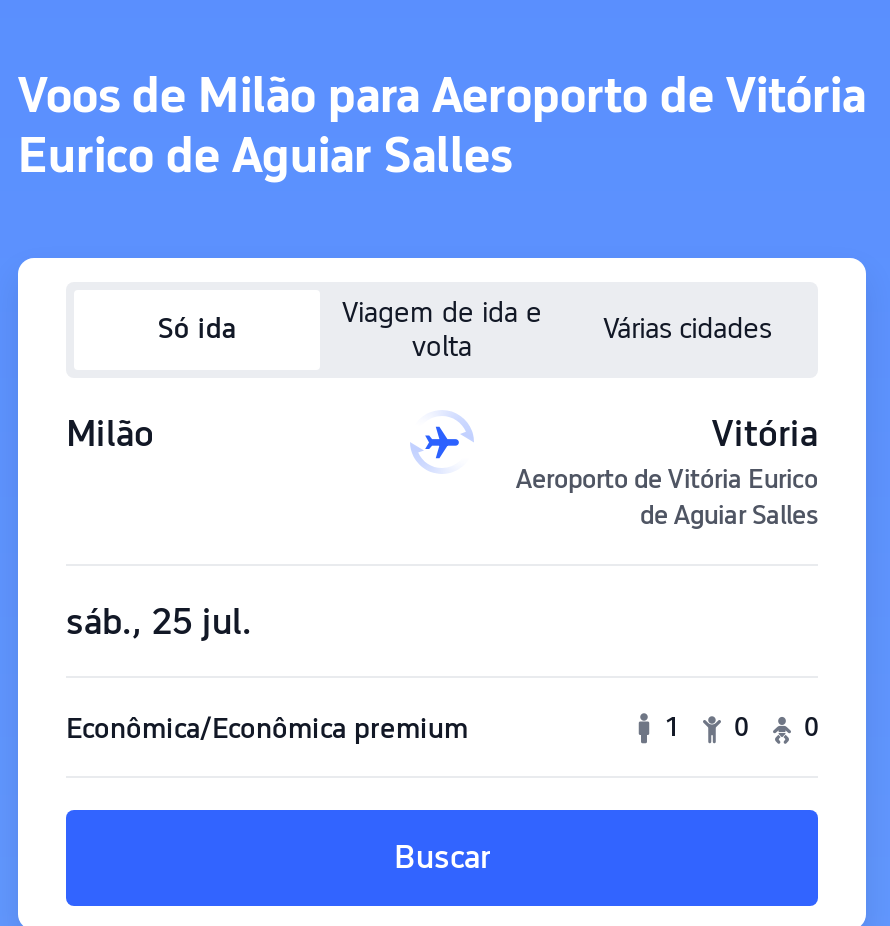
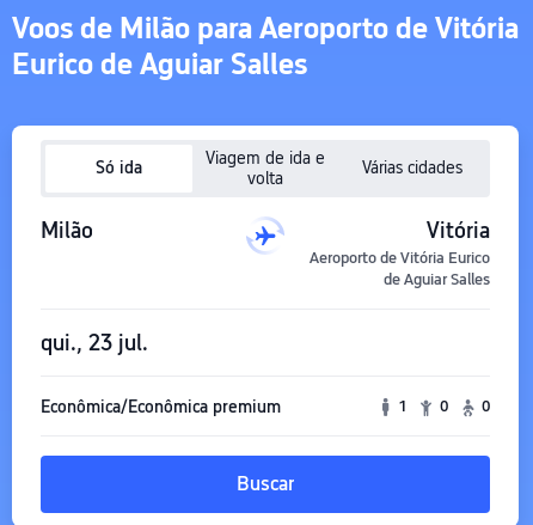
- sáb., 25 jul.
+ qui., 23 jul.
